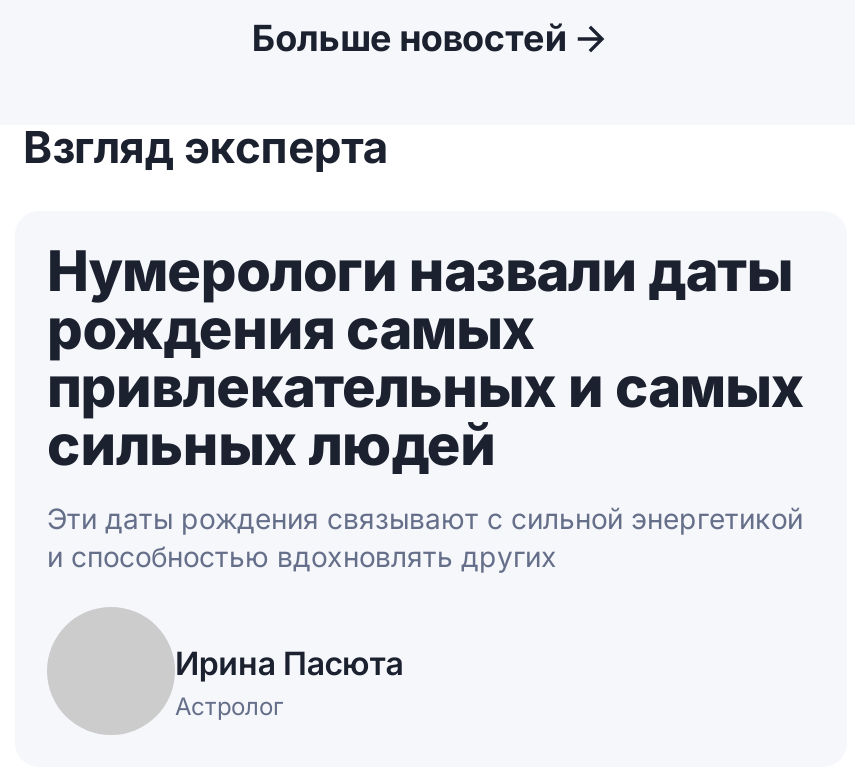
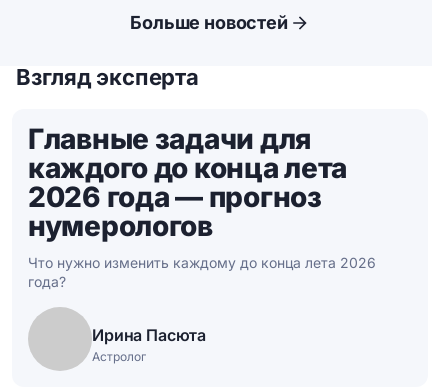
- Нумерологи назвали даты
- рождения самых
- привлекательных и самых
- сильных людей
- Эти даты рождения связывают с сильной энергетикой
- и способностью вдохновлять других
+ Главные задачи для
+ каждого до конца лета
+ 2026 года — прогноз
+ нумерологов
+ Что нужно изменить каждому до конца лета 2026
+ года?
